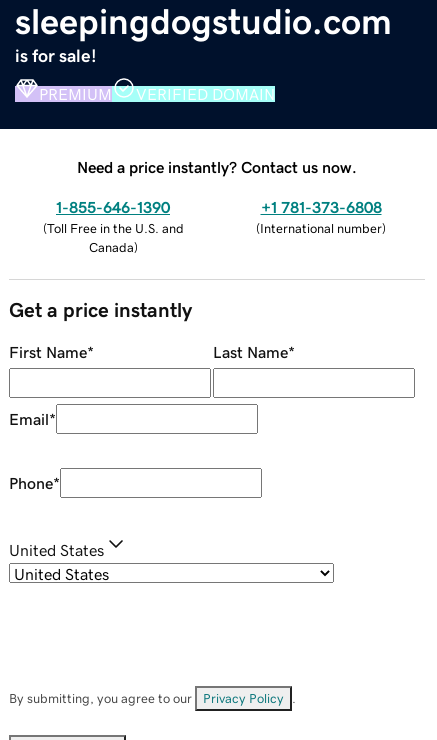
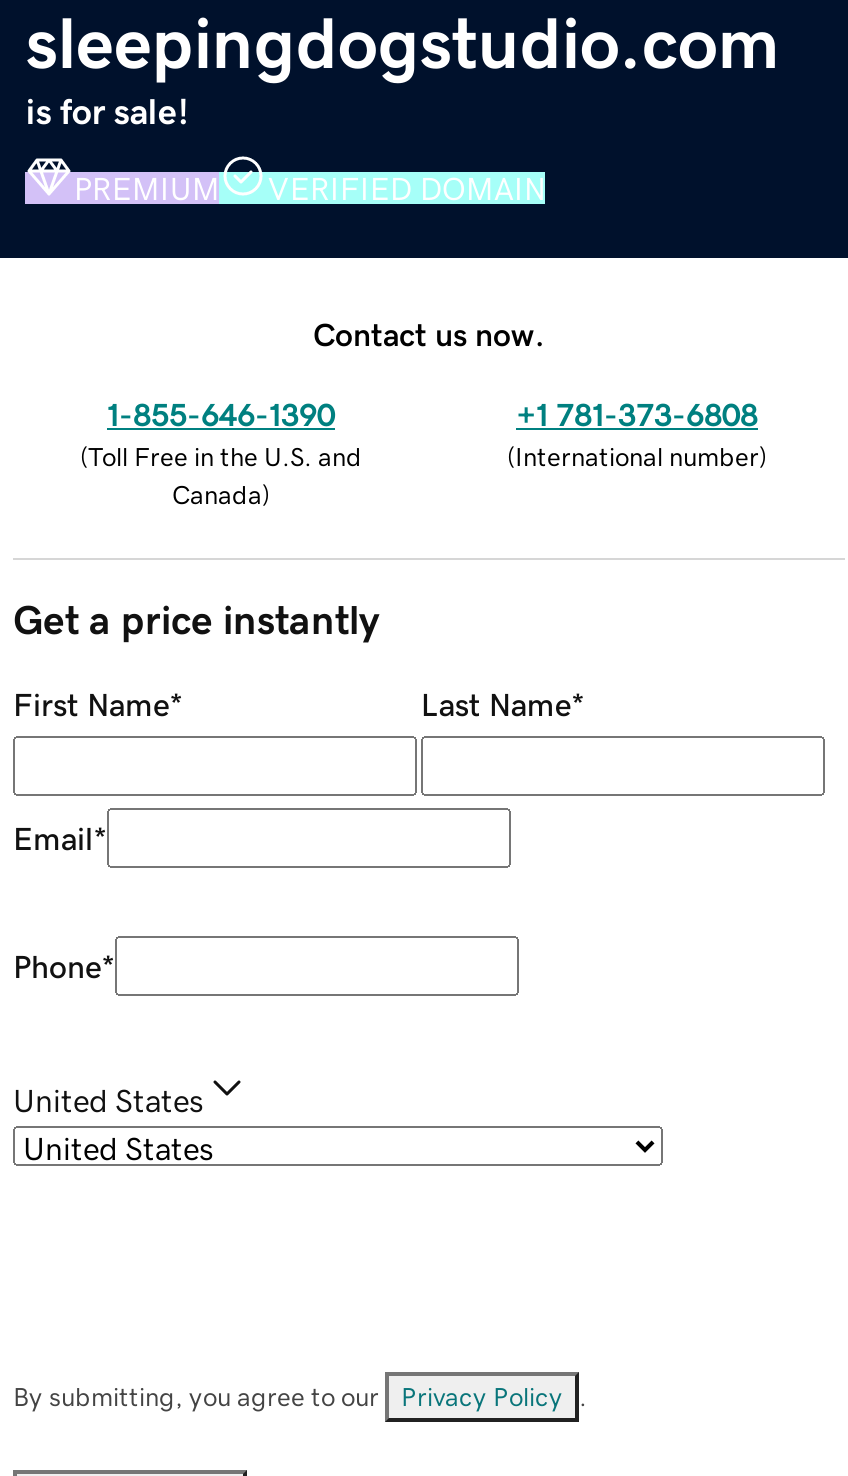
- Need a price instantly? Contact us now.
+ Contact us now.
